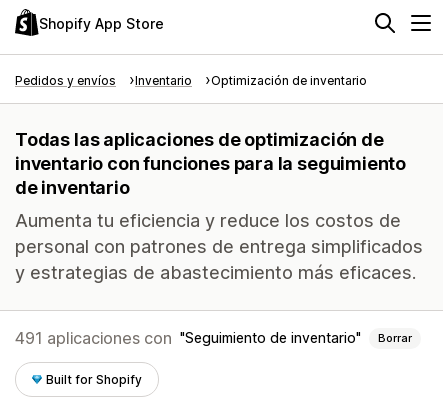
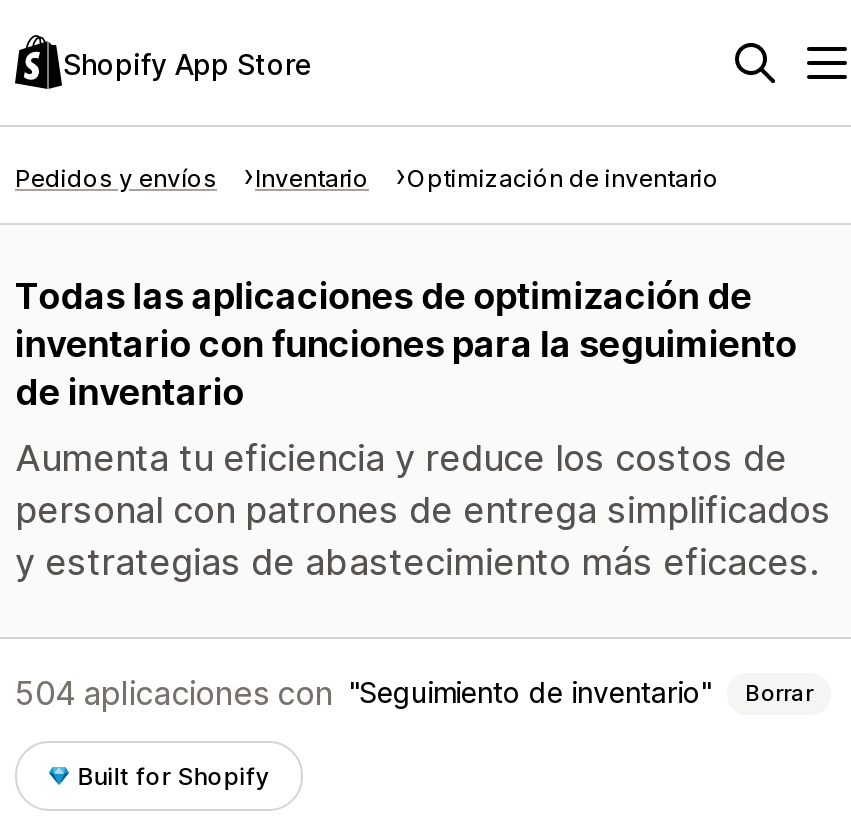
- 491 aplicaciones con
+ 504 aplicaciones con
